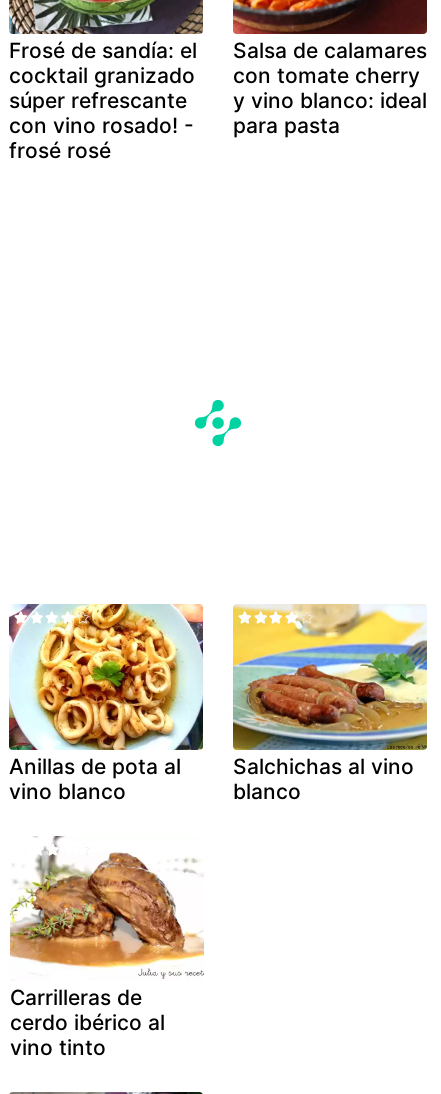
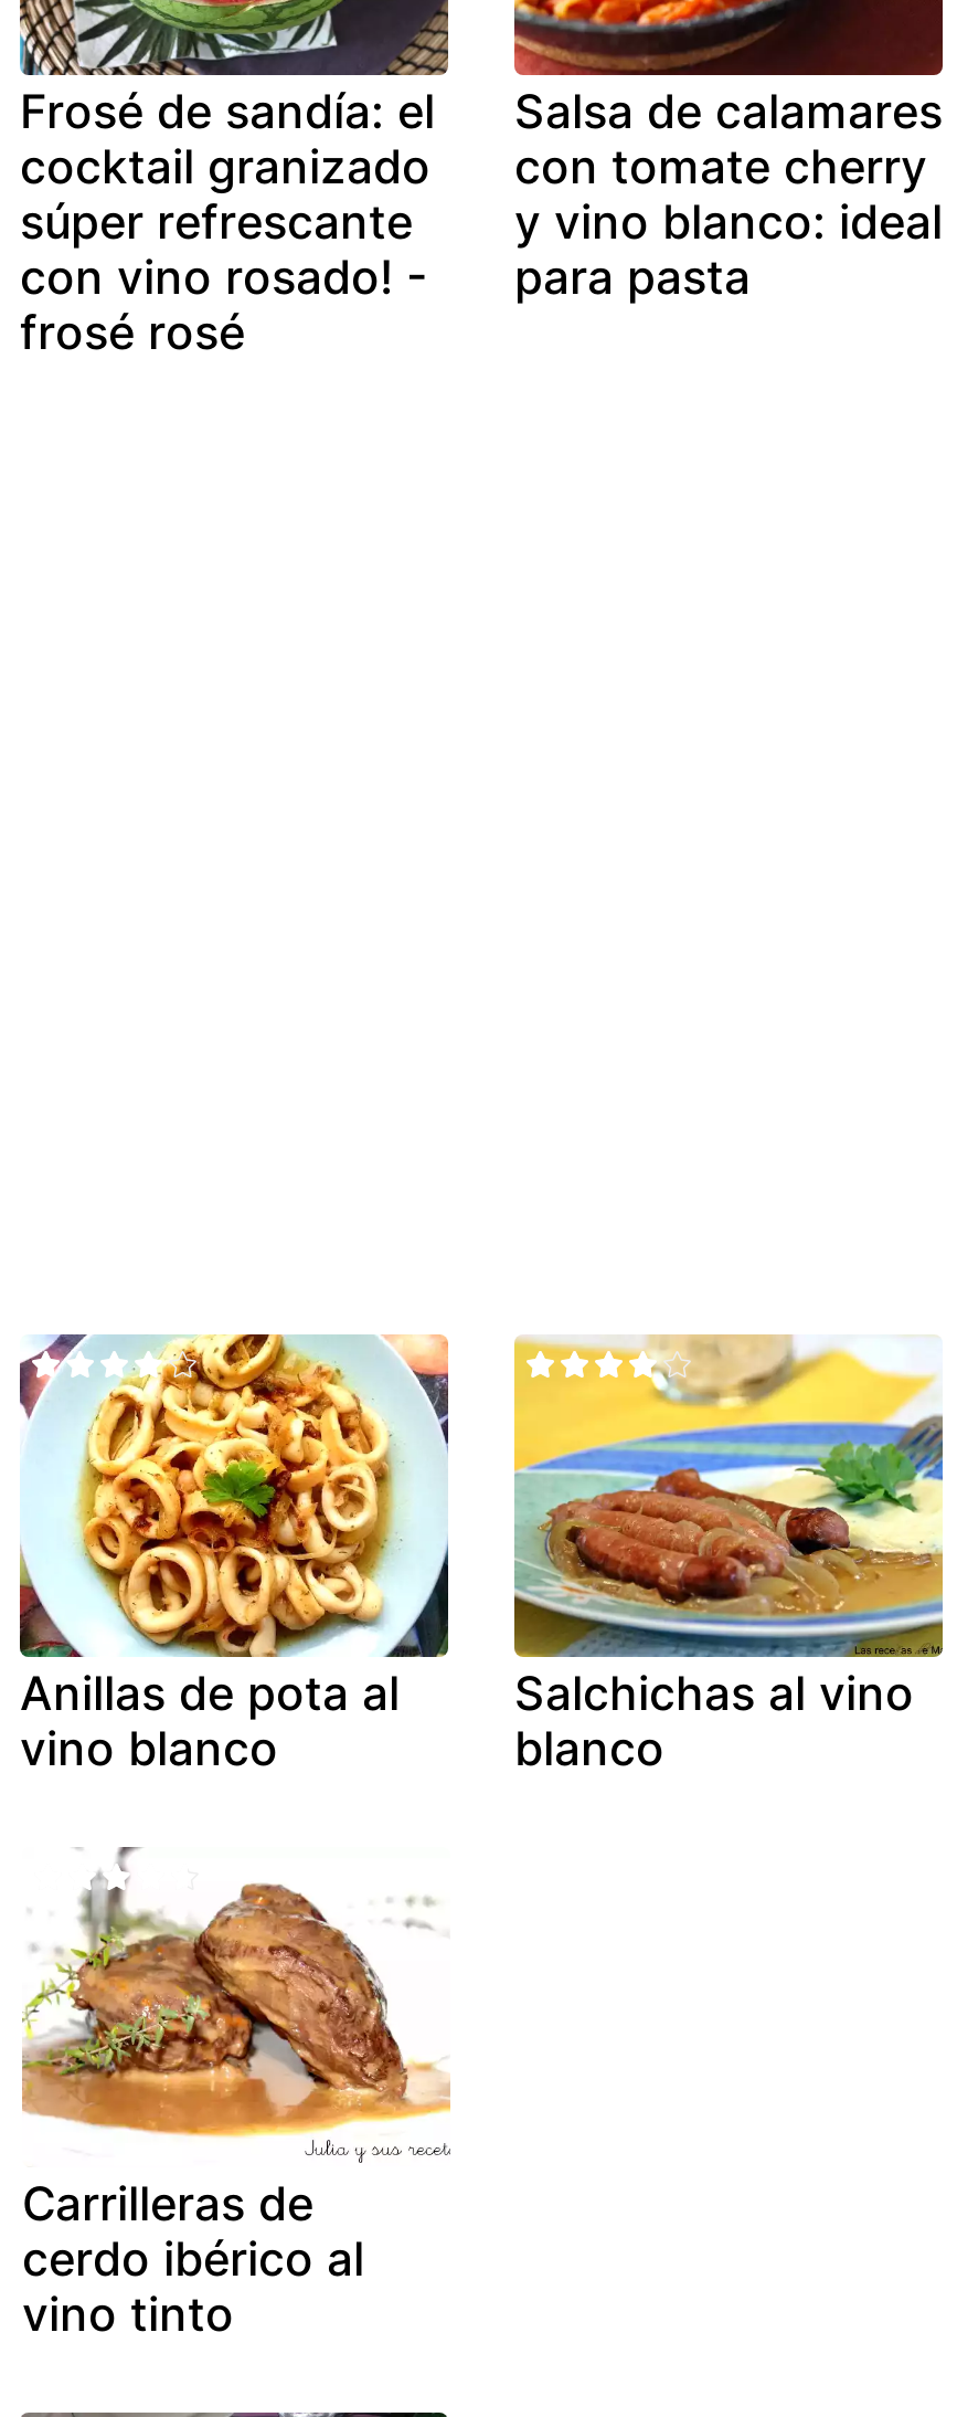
- [image]
